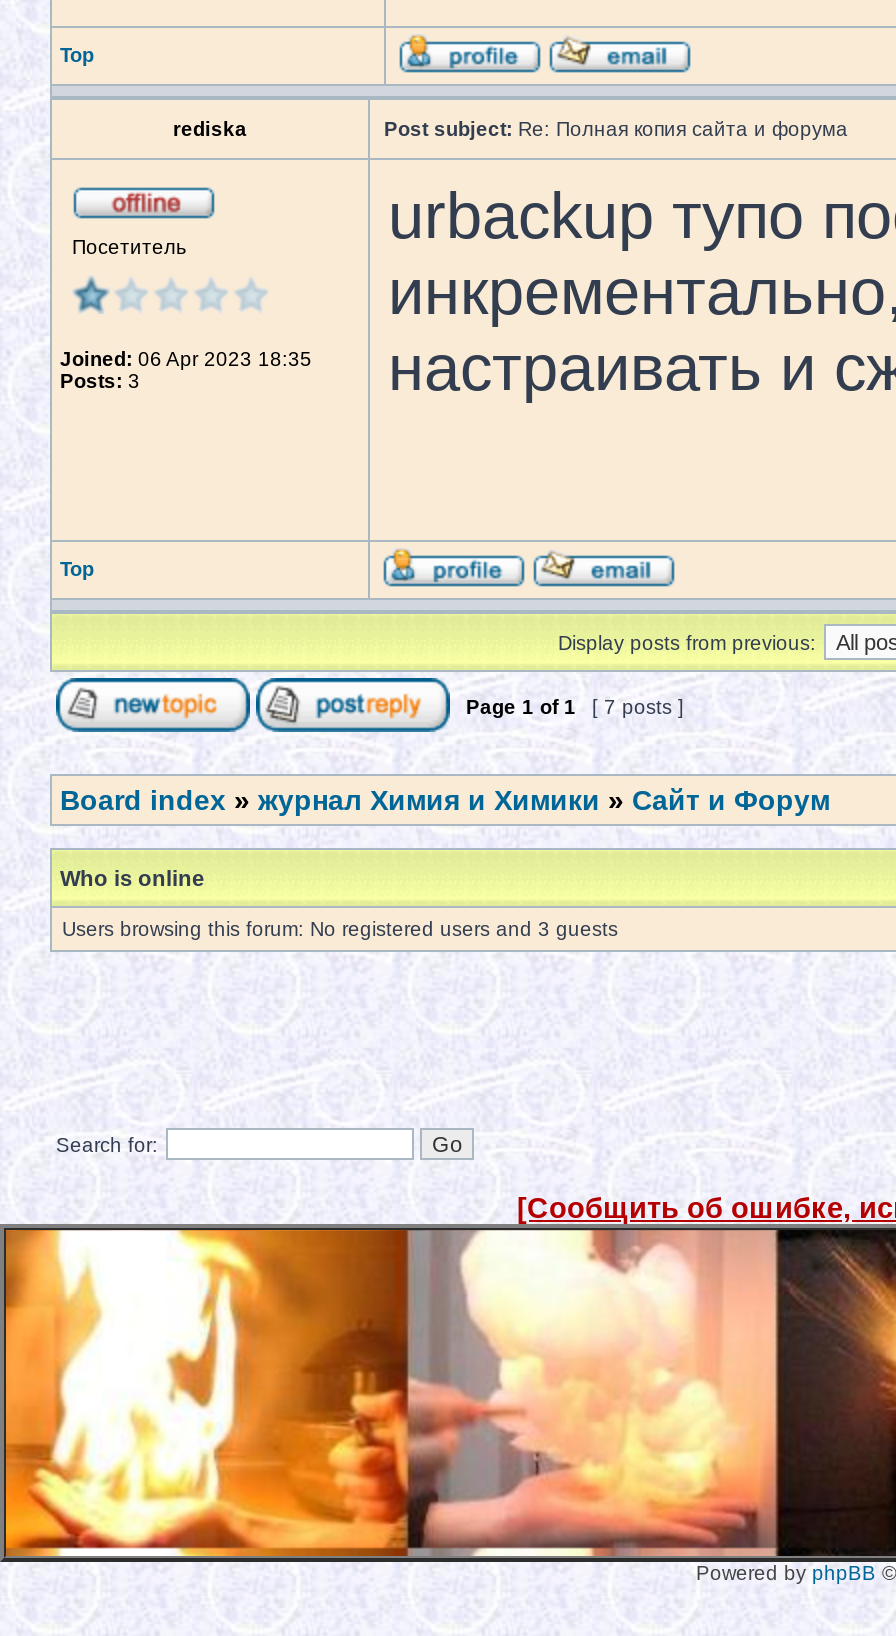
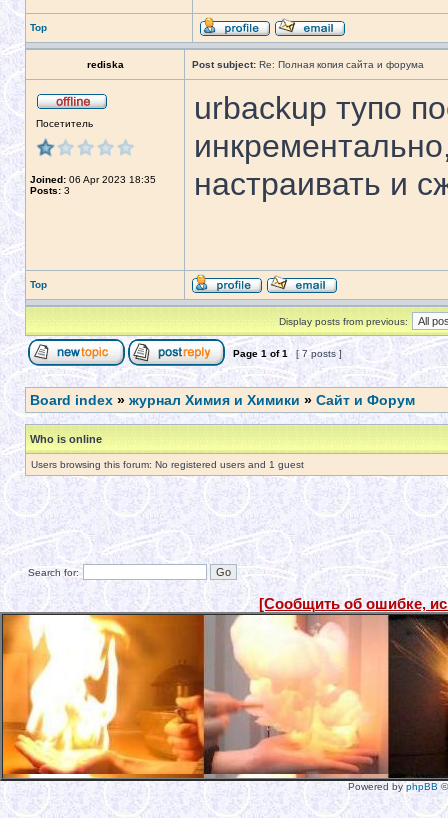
- Users browsing this forum: No registered users and 3 guests
+ Users browsing this forum: No registered users and 1 guest
